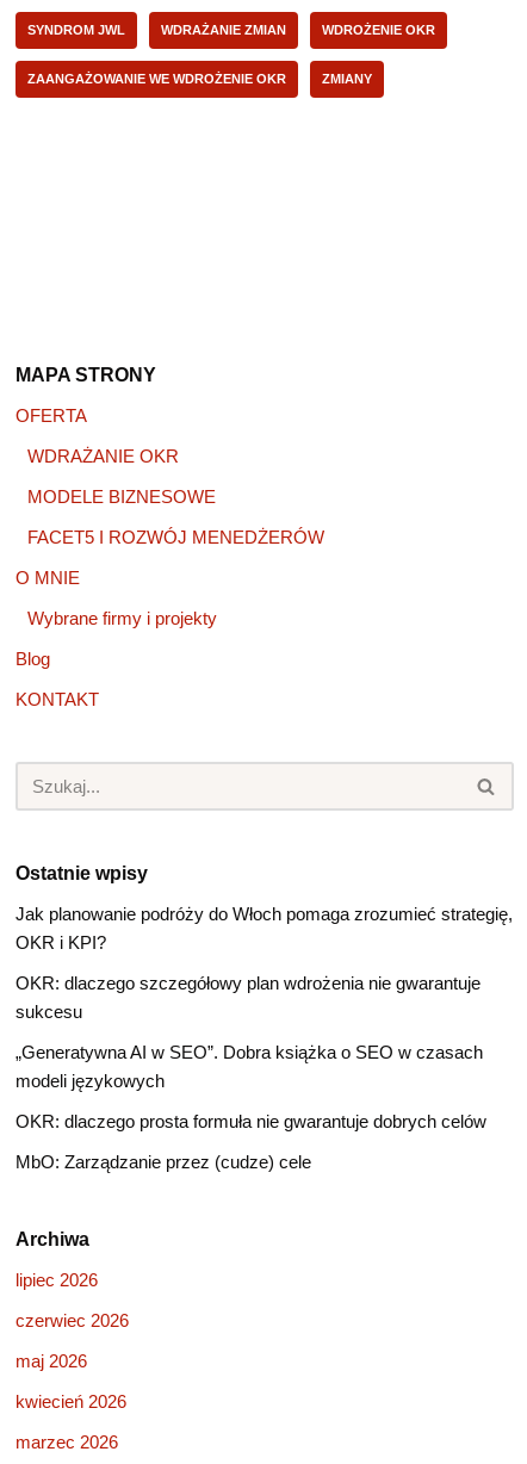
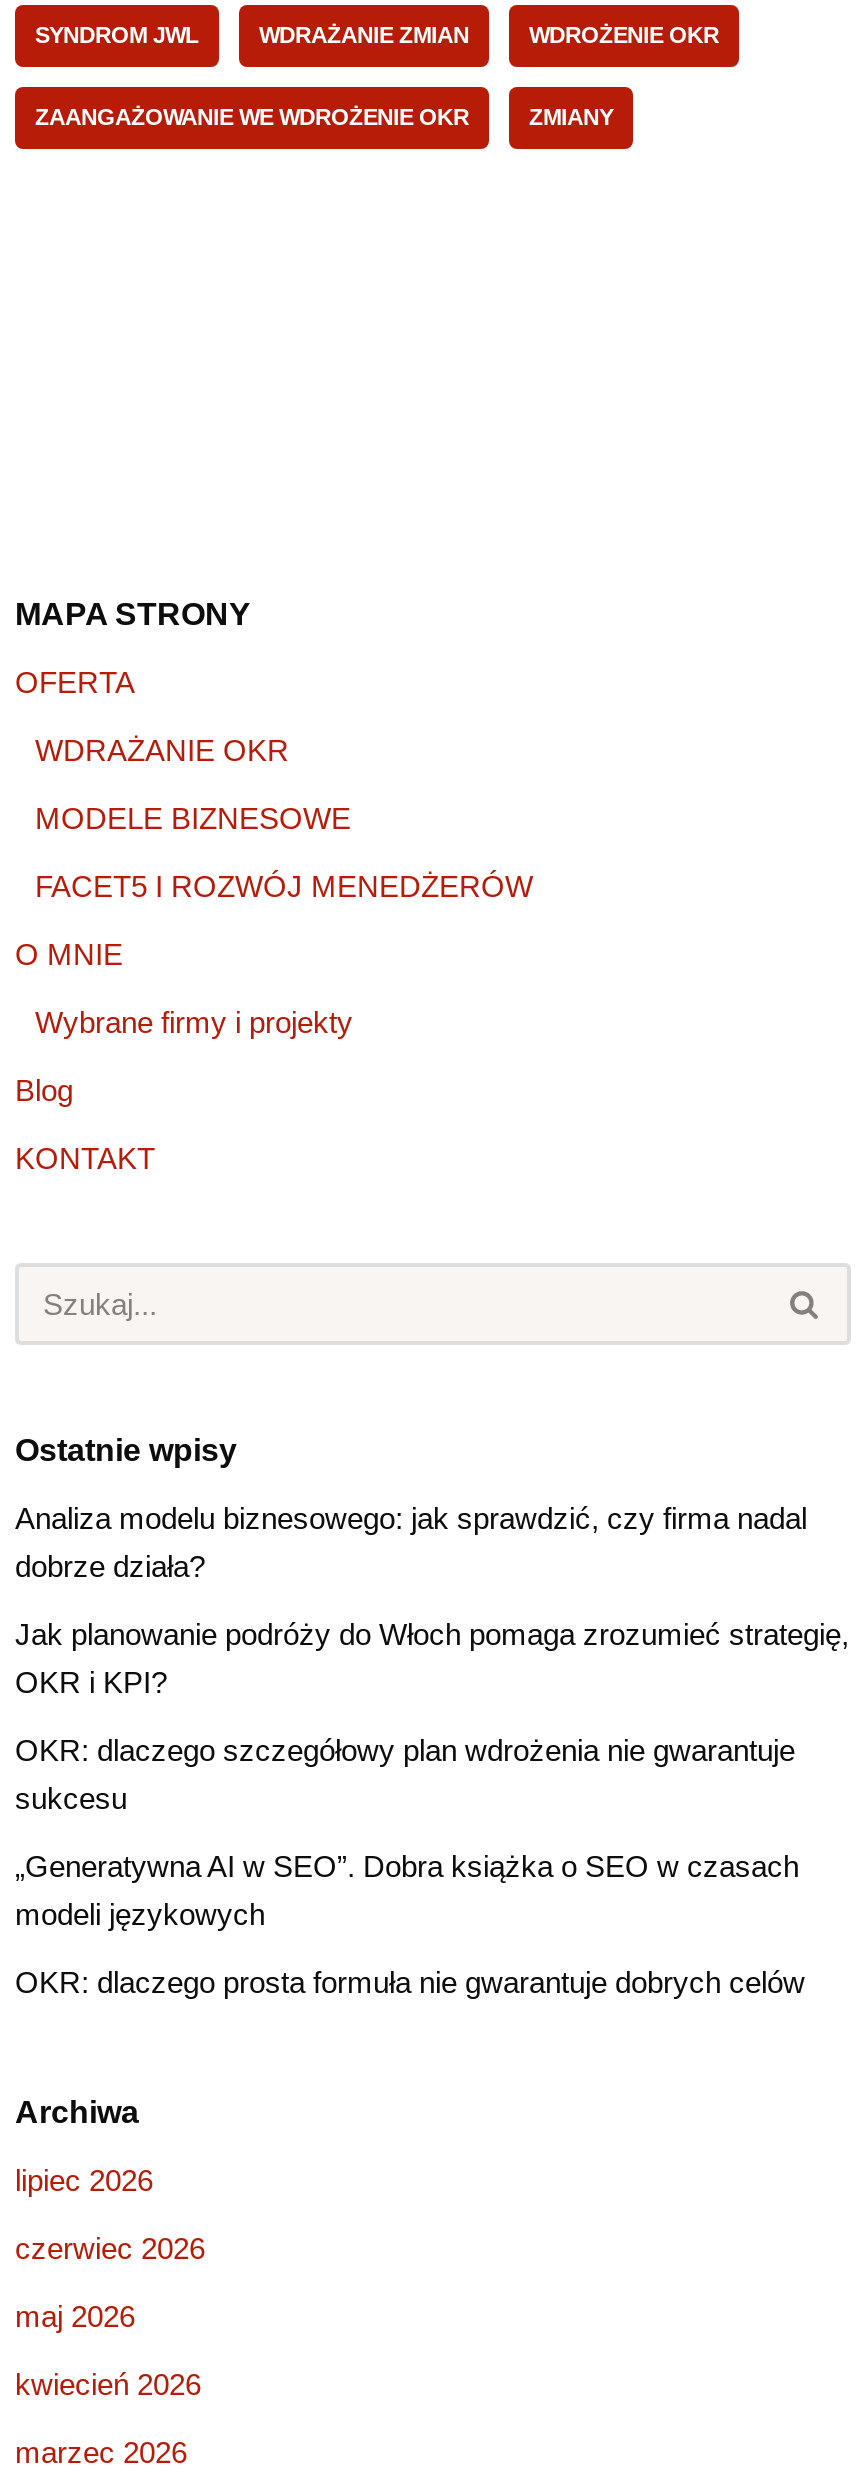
+ Analiza modelu biznesowego: jak sprawdzić, czy firma nadal
+ dobrze działa?

moved down: Jak planowanie podróży do Włoch pomaga zrozumieć strategię, | OKR i KPI? | OKR: dlaczego szczegółowy plan wdrożenia nie gwarantuje | sukcesu | „Generatywna AI w SEO”. Dobra książka o SEO w czasach | modeli językowych | OKR: dlaczego prosta formuła nie gwarantuje dobrych celów

- MbO: Zarządzanie przez (cudze) cele
